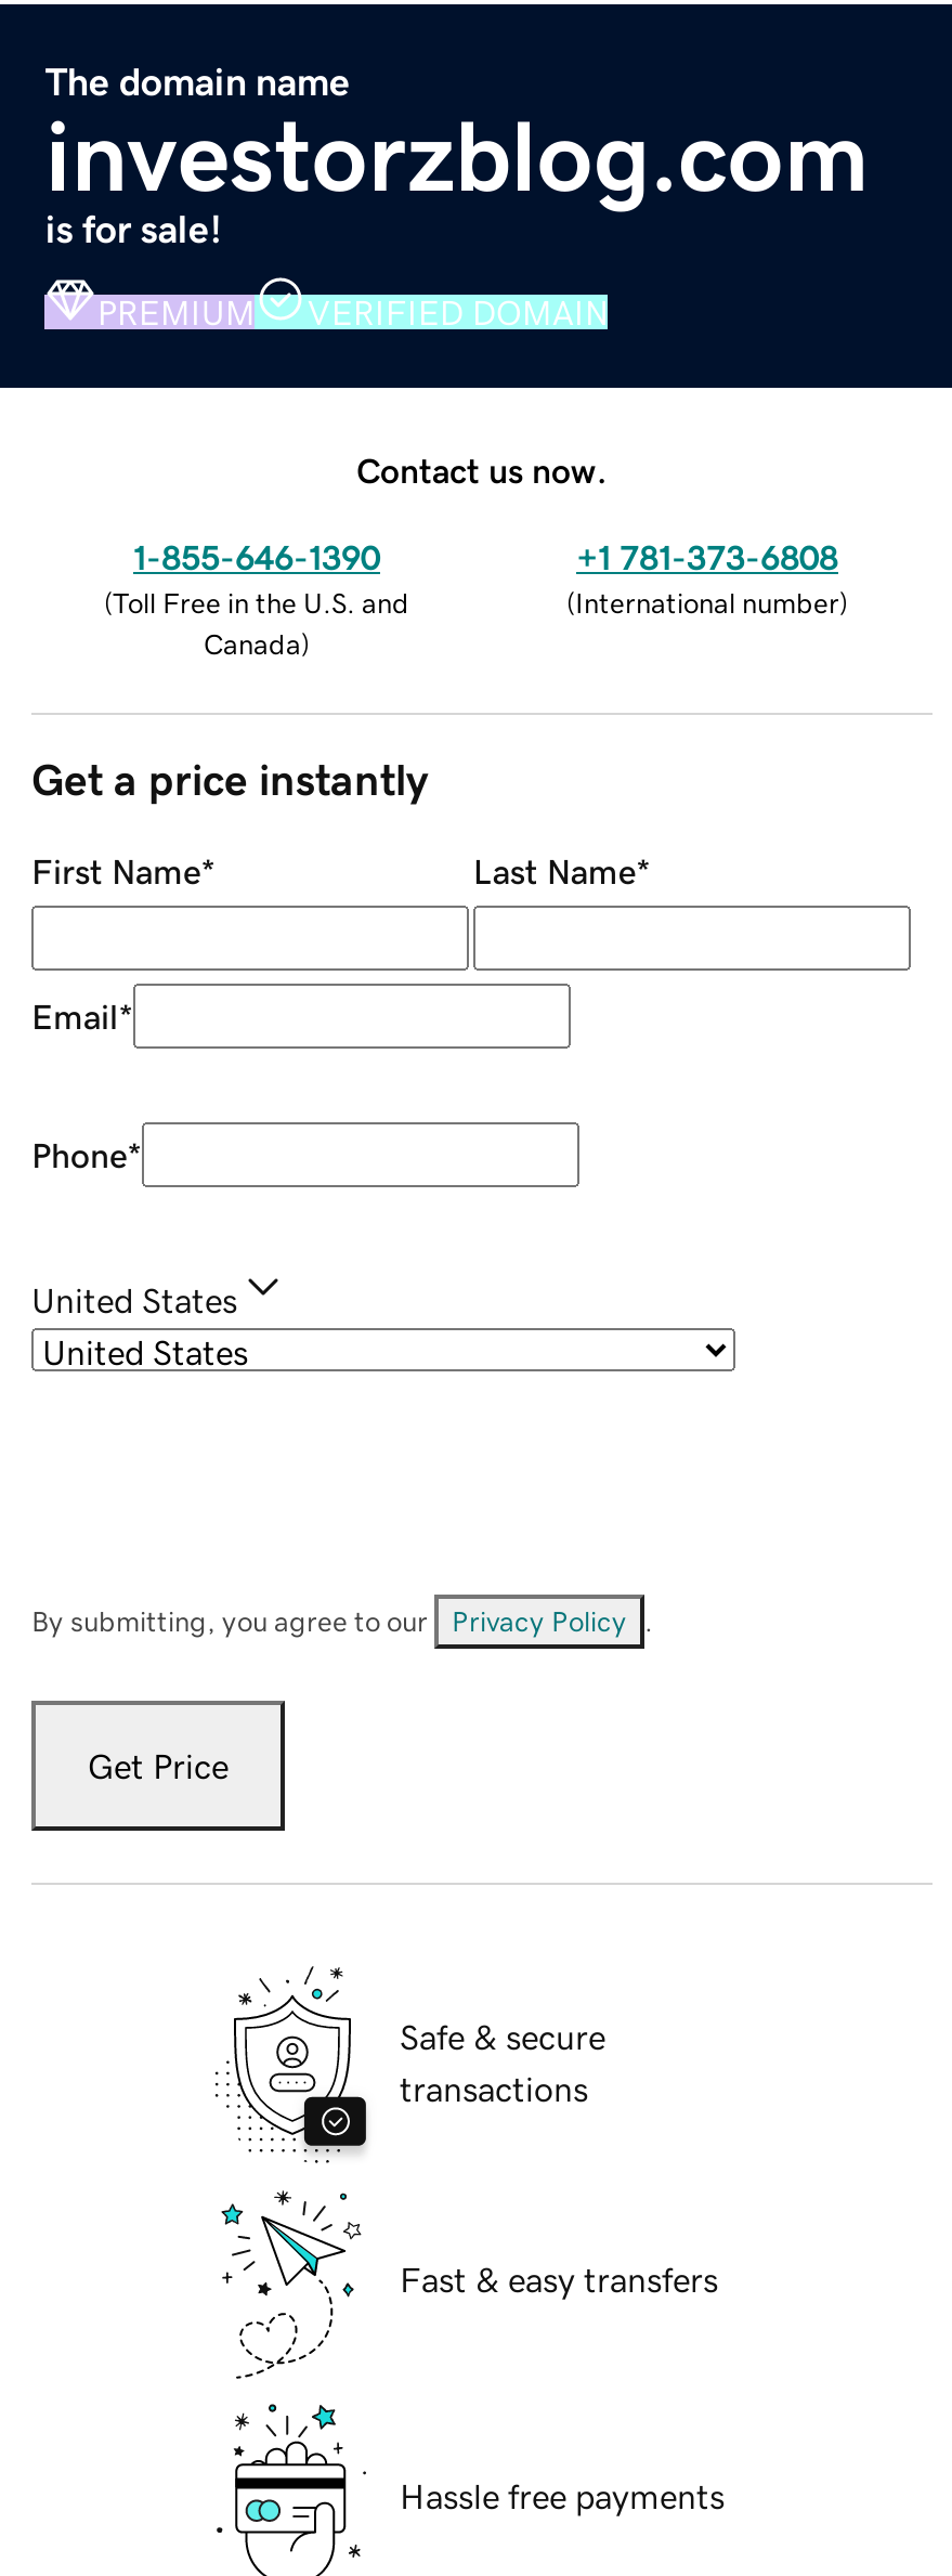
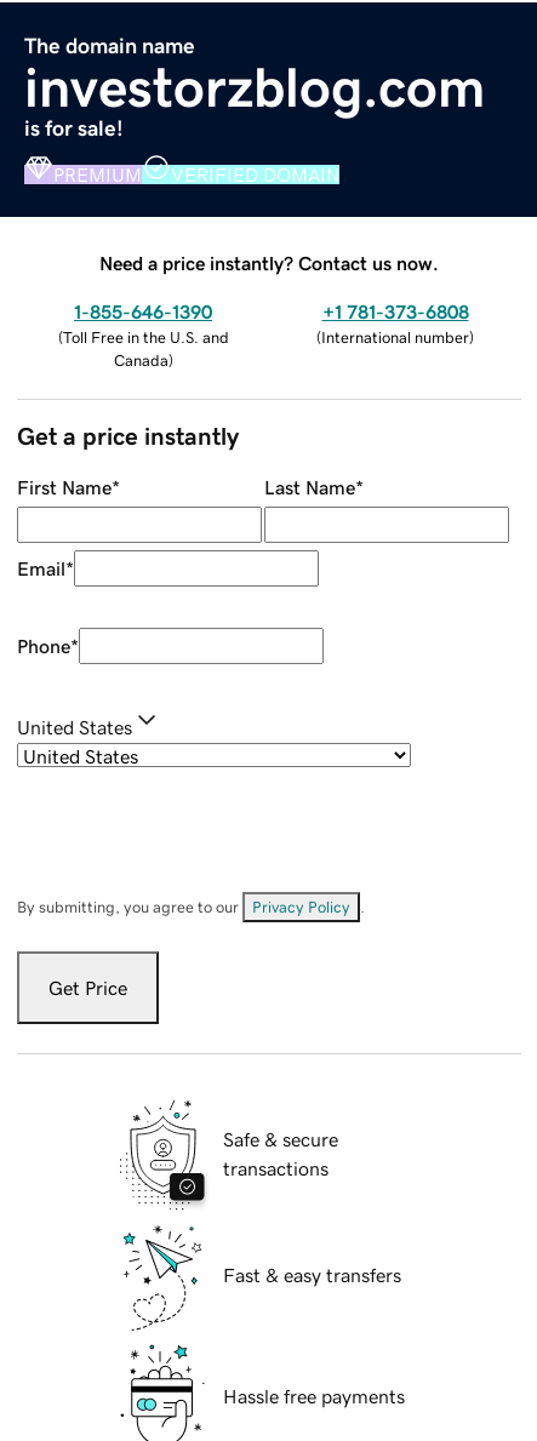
- Contact us now.
+ Need a price instantly? Contact us now.
